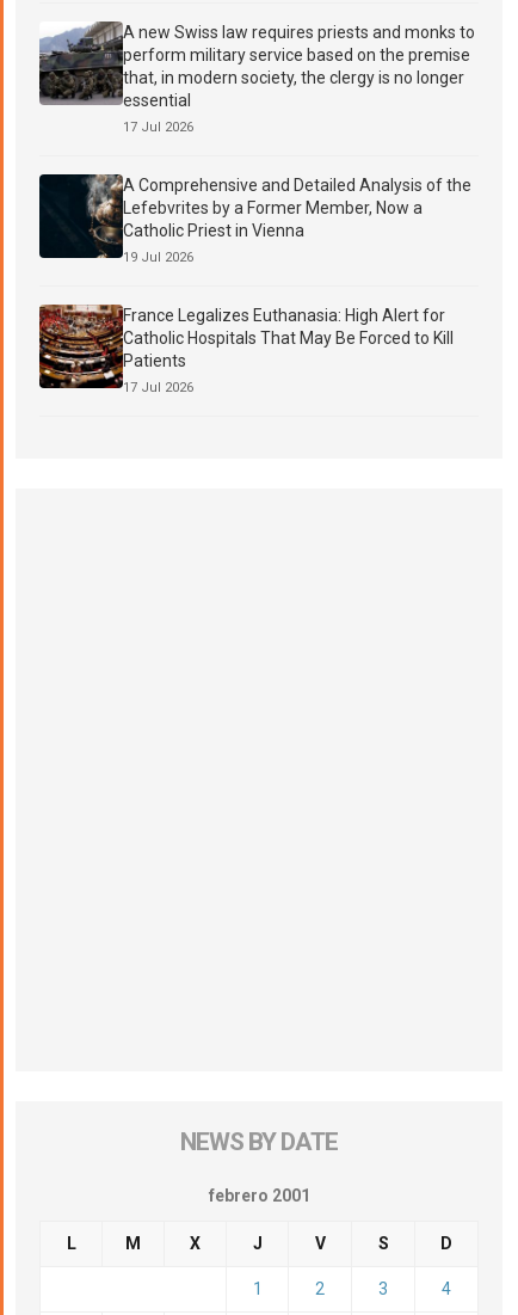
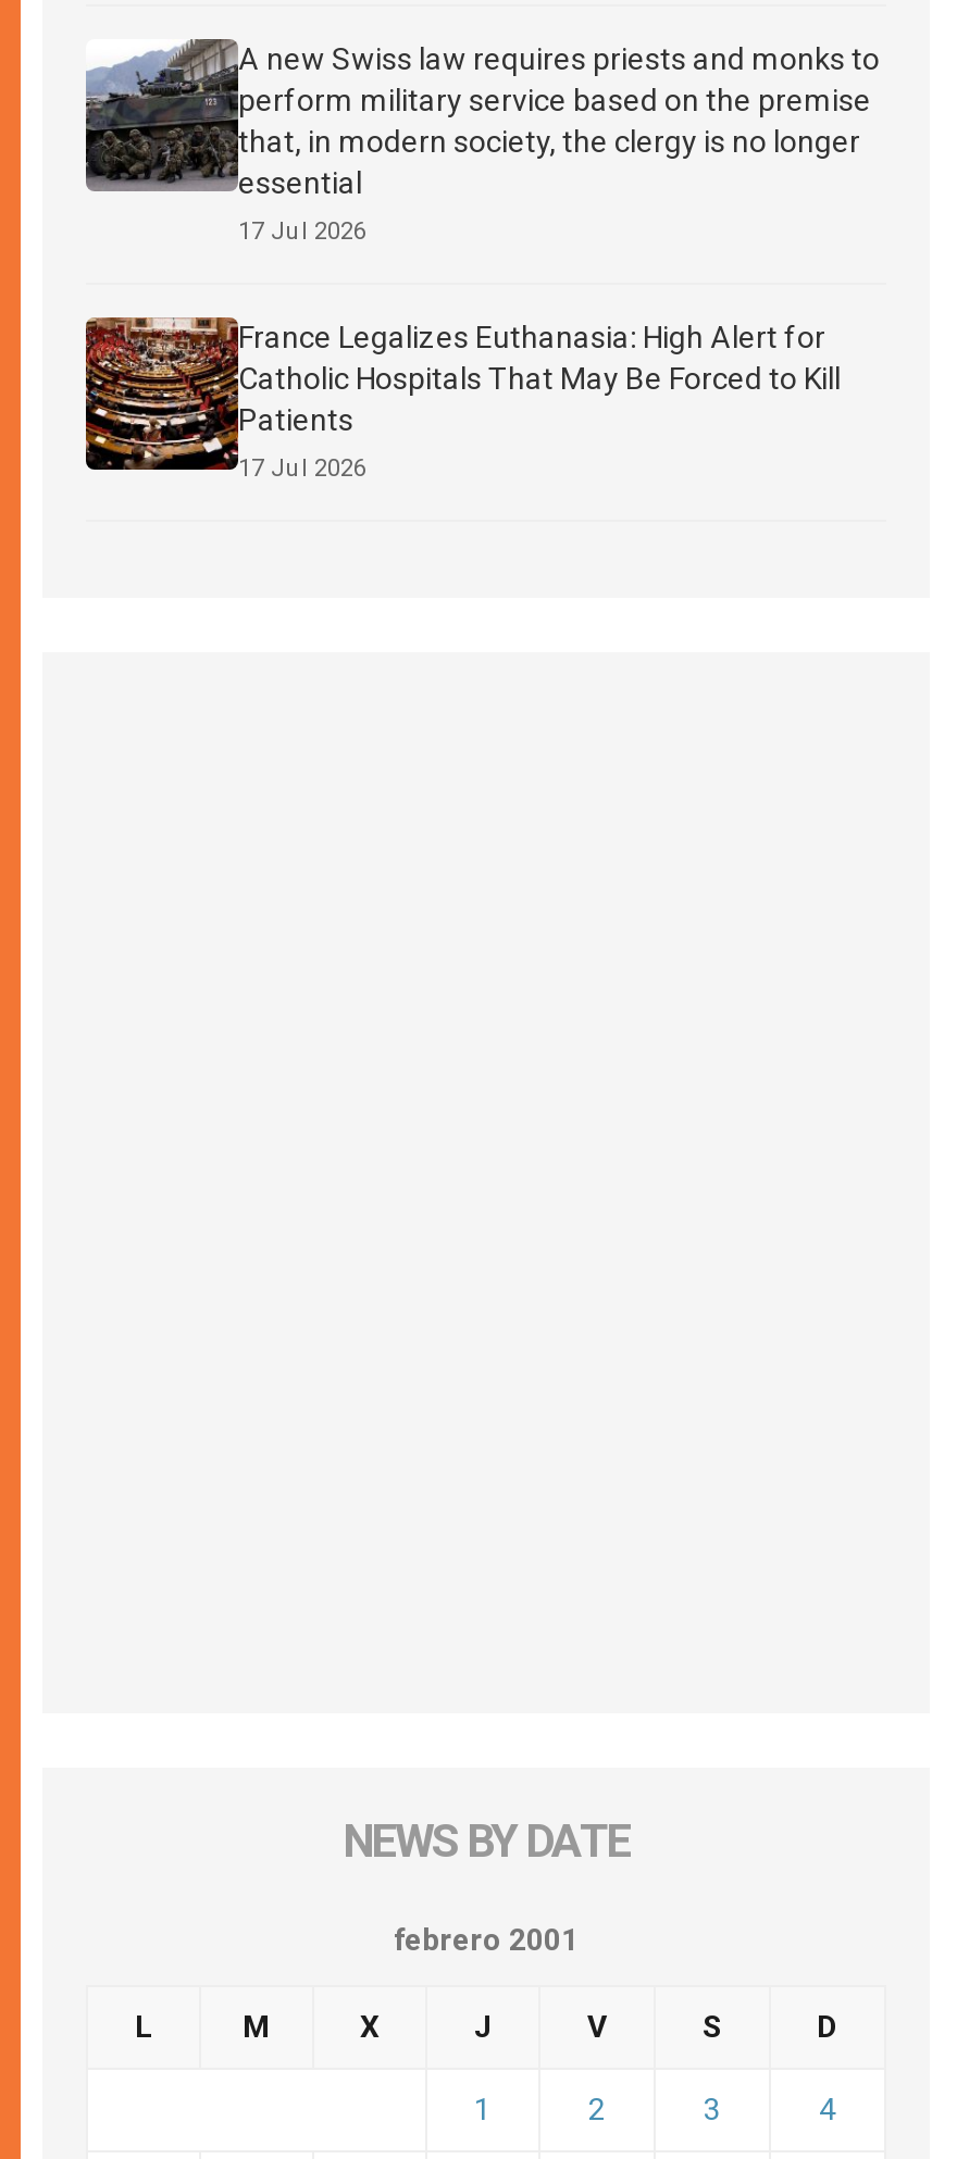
- [image]
- A Comprehensive and Detailed Analysis of the
- Lefebvrites by a Former Member, Now a
- Catholic Priest in Vienna
- 19 Jul 2026
